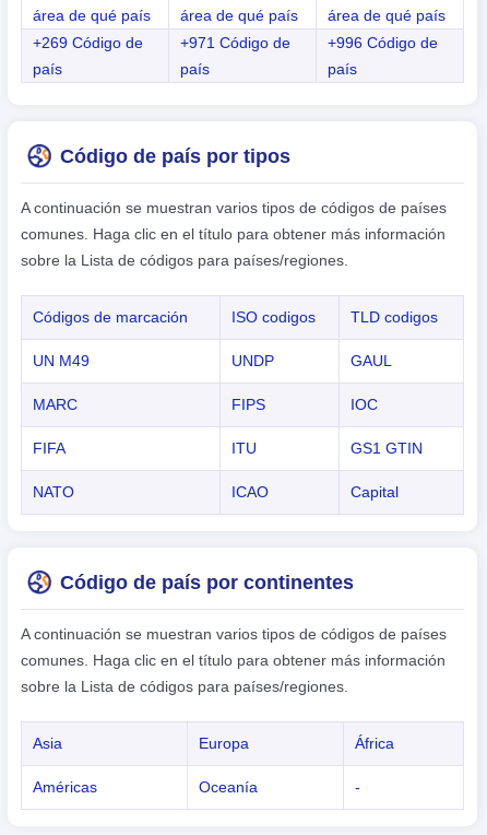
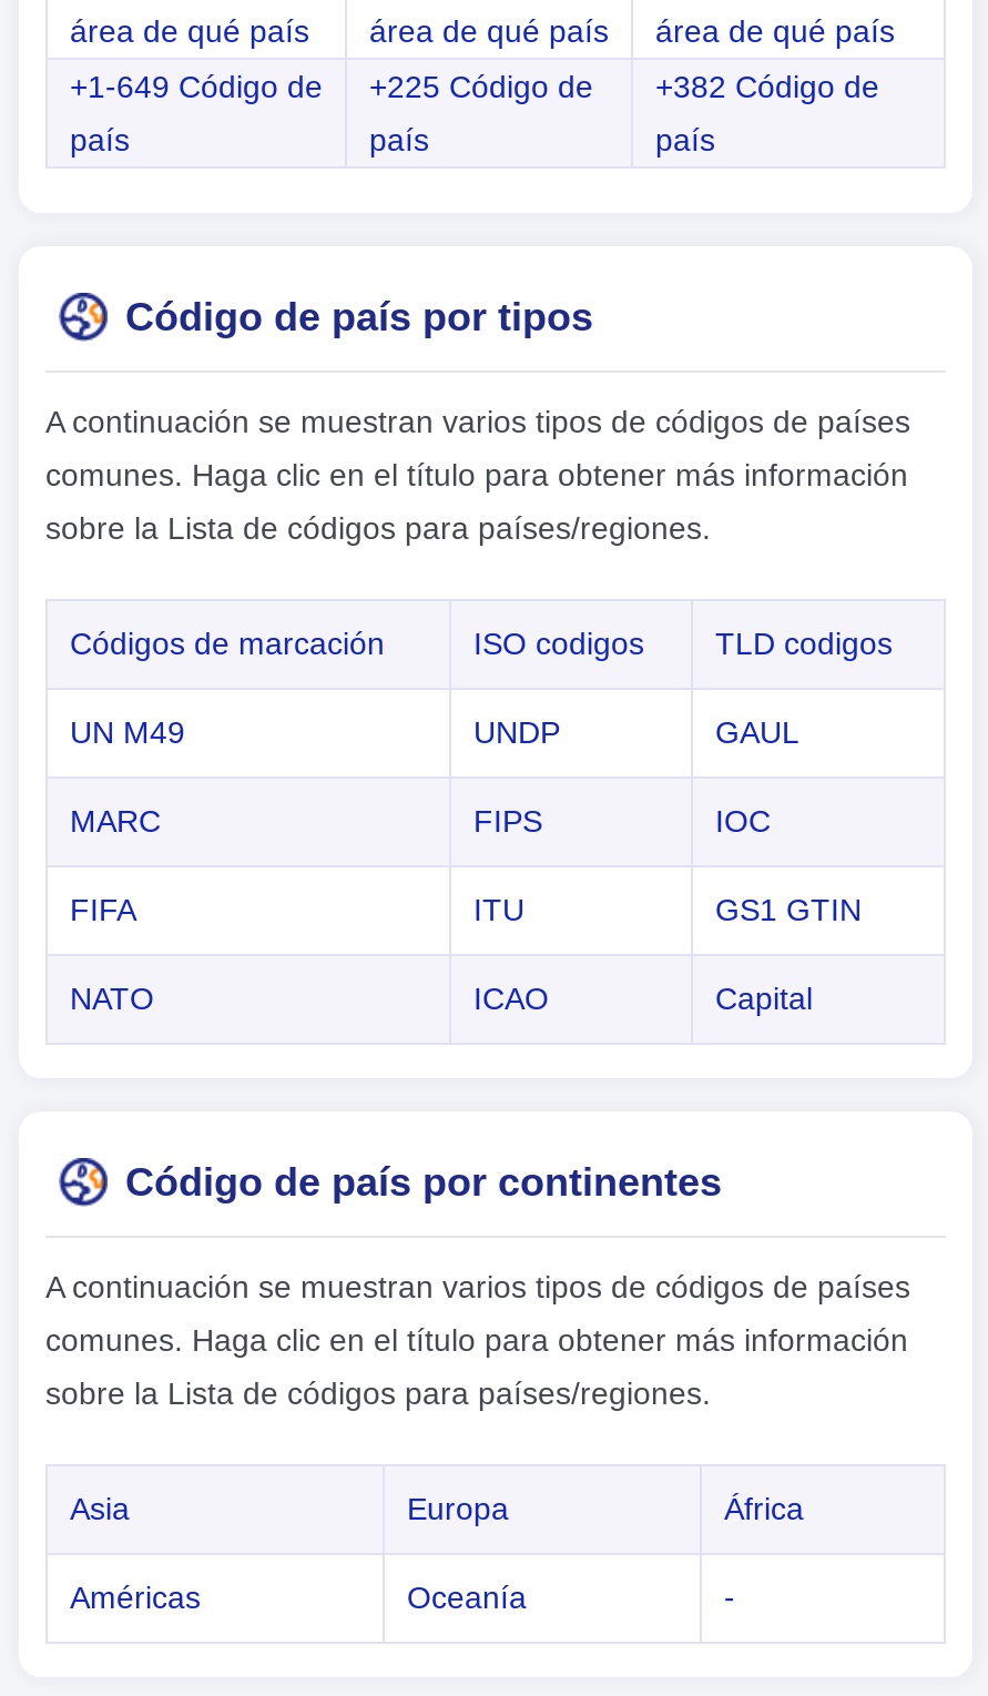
- +269 Código de
+ +1-649 Código de

- +971 Código de
+ +225 Código de

- +996 Código de
+ +382 Código de
